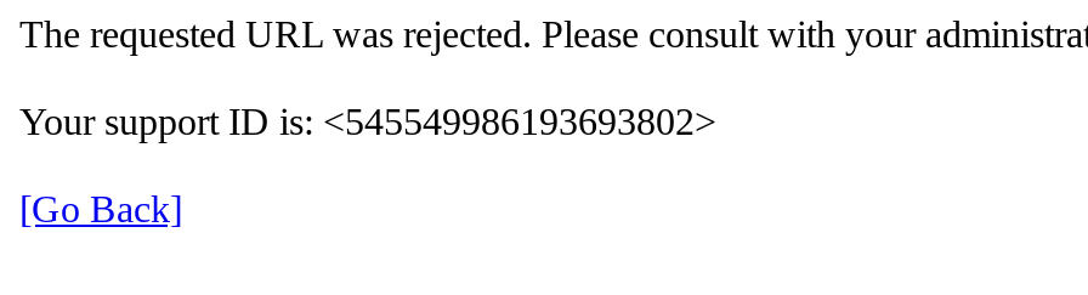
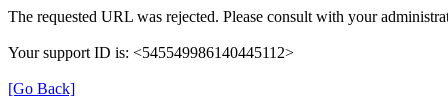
- Your support ID is: <545549986193693802>
+ Your support ID is: <545549986140445112>
